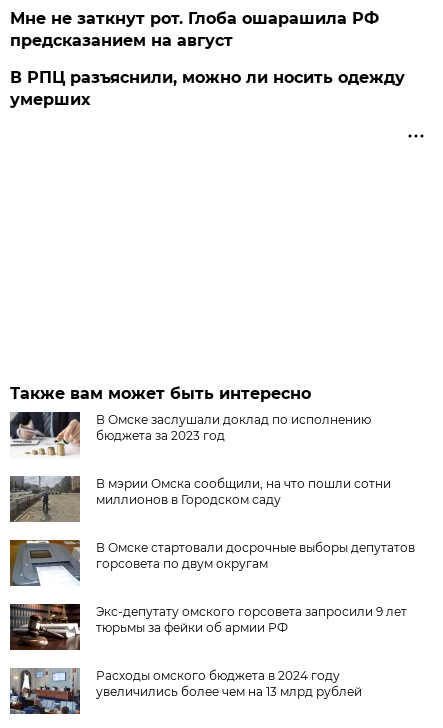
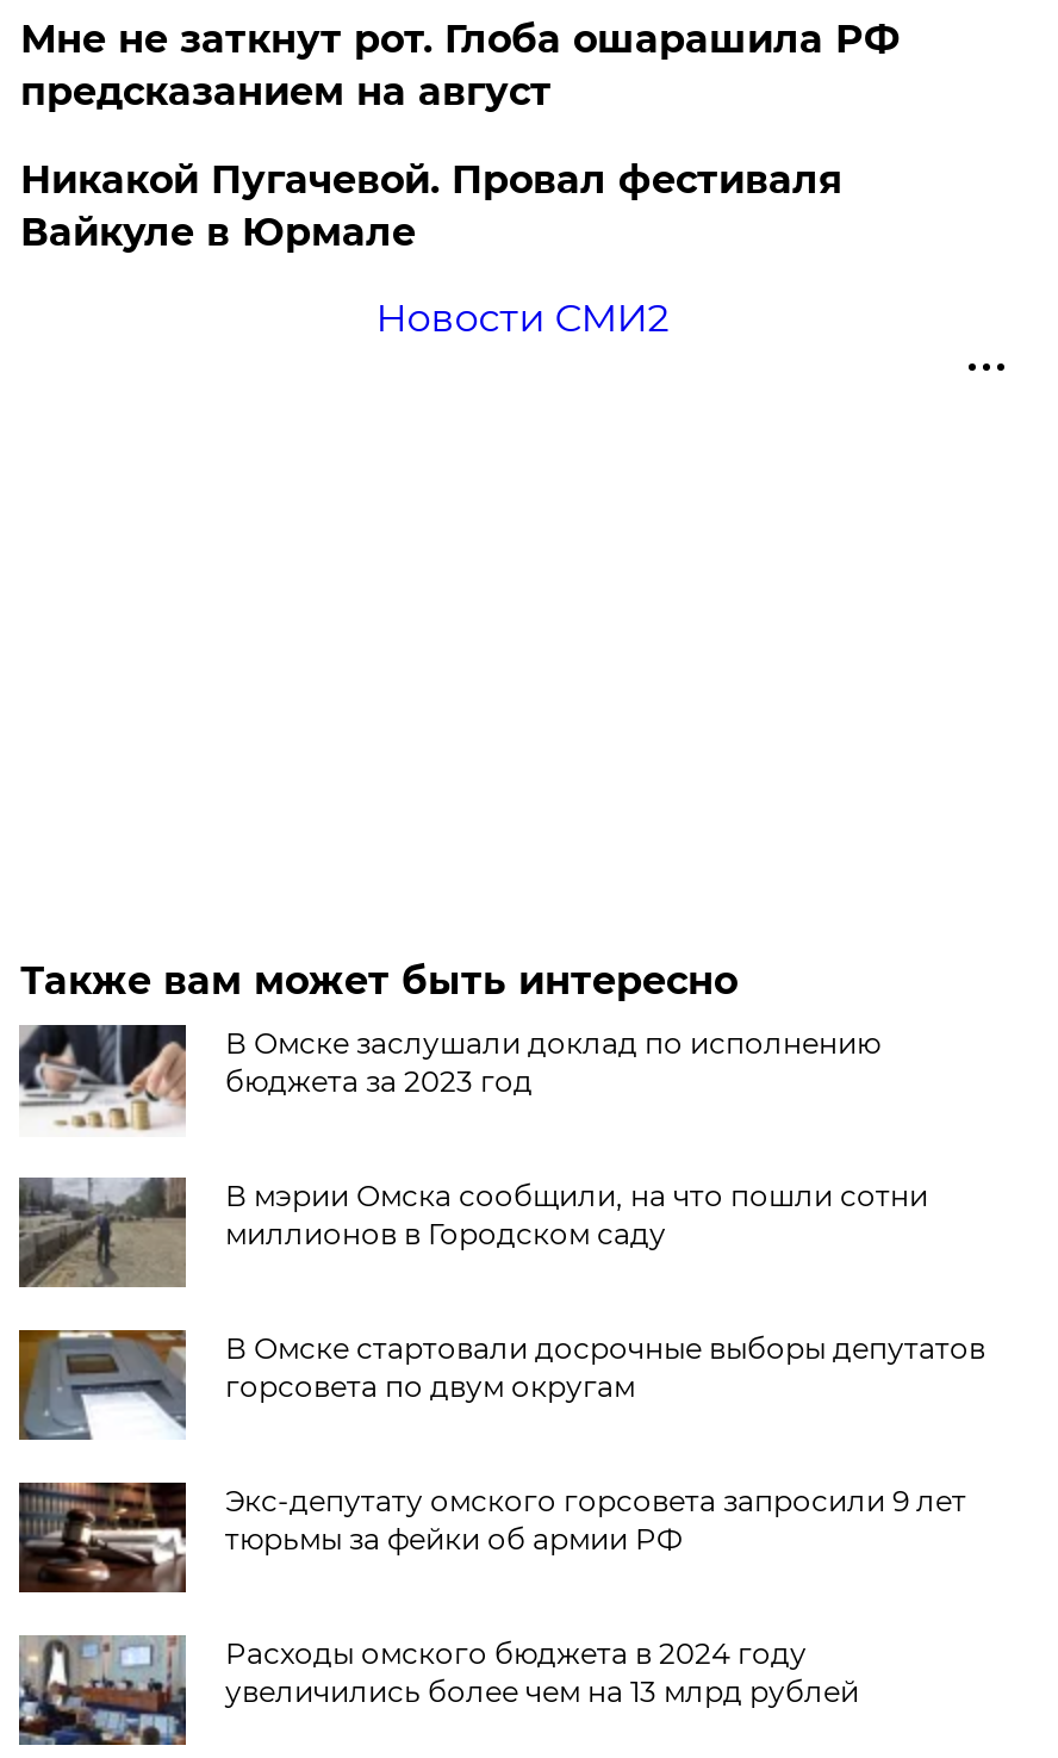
- В РПЦ разъяснили, можно ли носить одежду
- умерших
+ Никакой Пугачевой. Провал фестиваля
+ Вайкуле в Юрмале
+ Новости СМИ2
